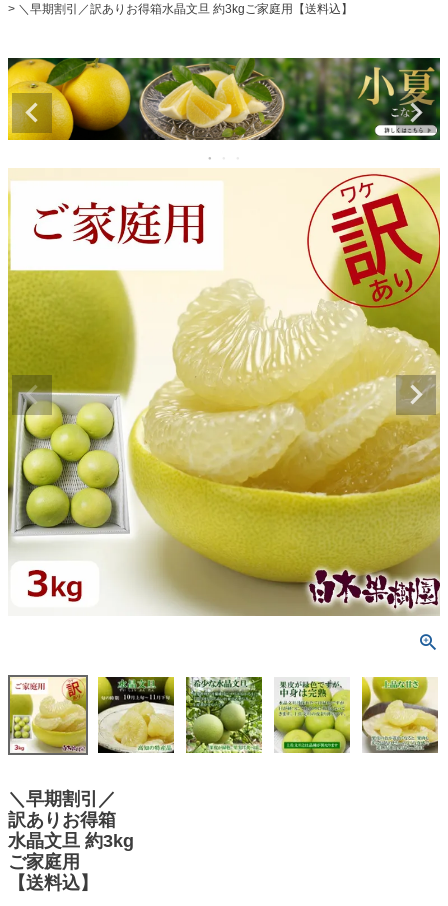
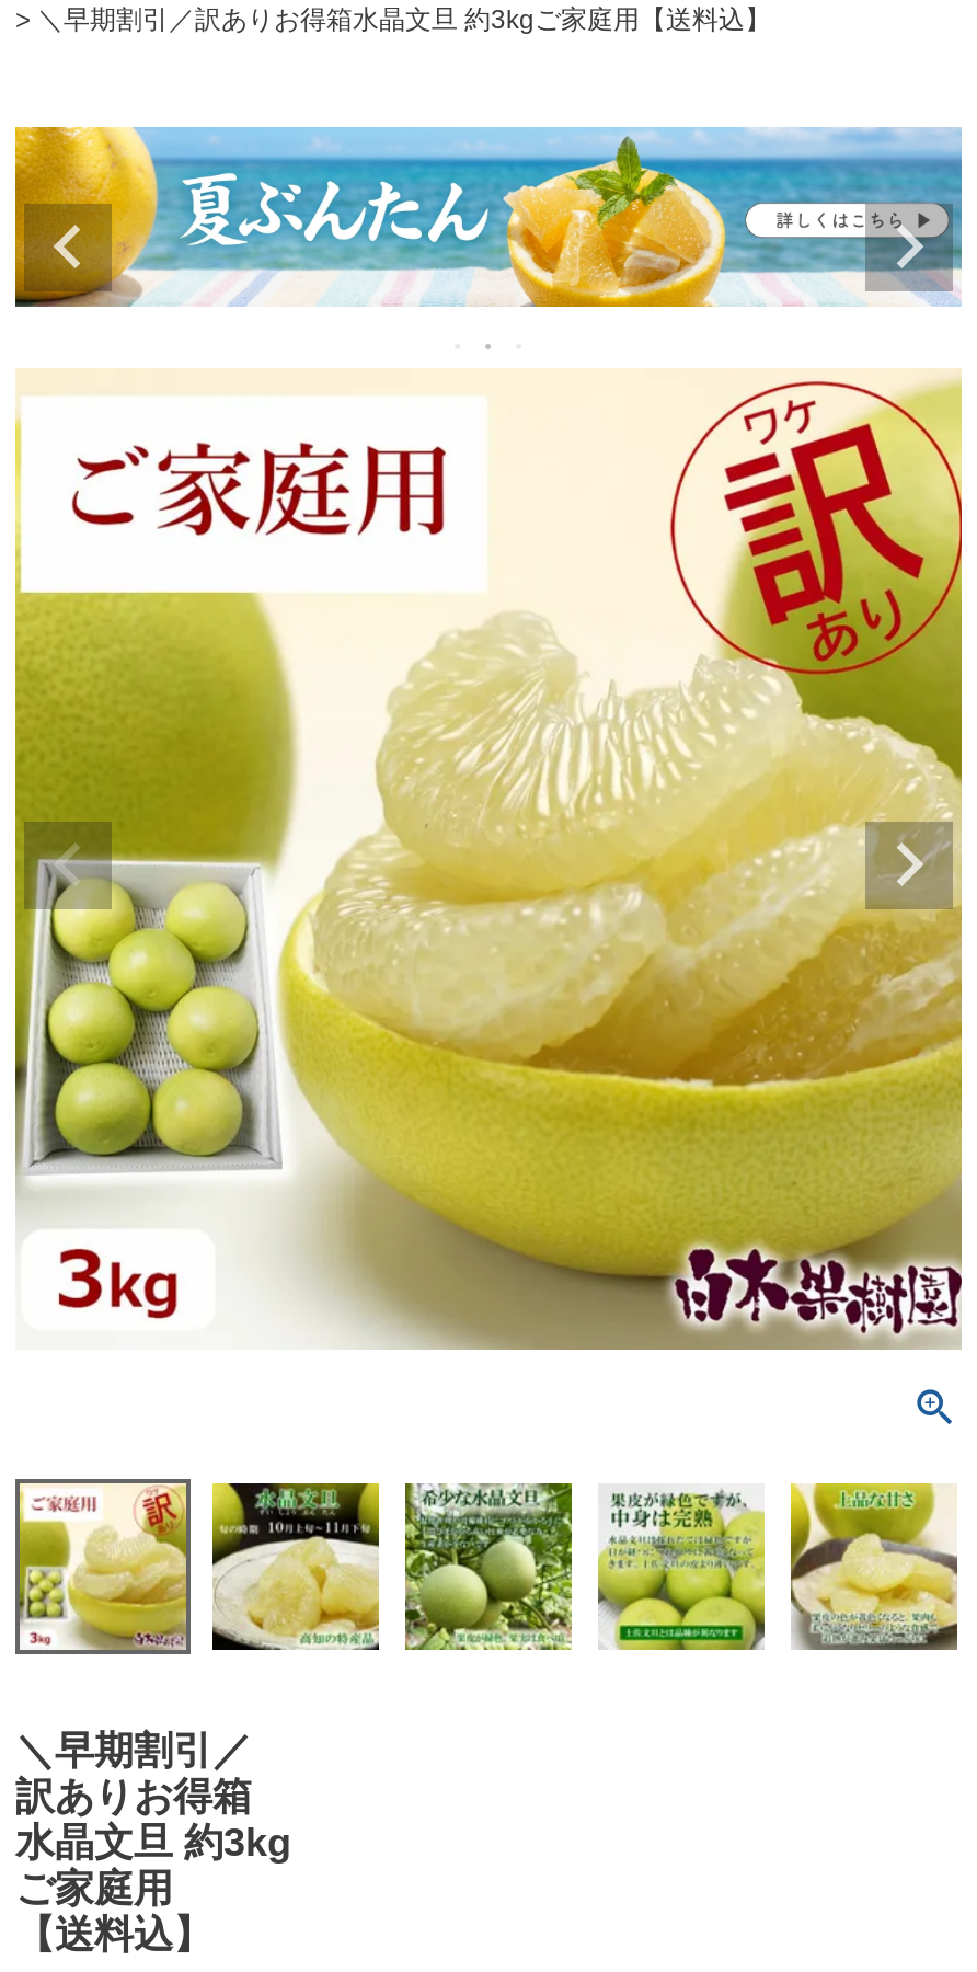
- [image]
+ [image]
